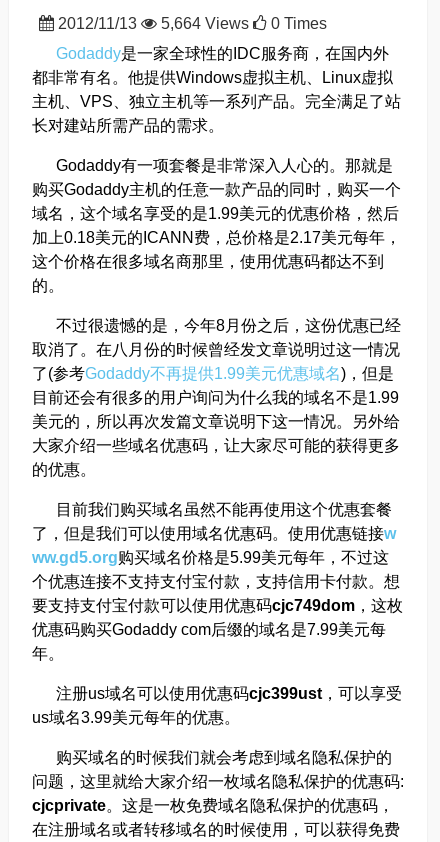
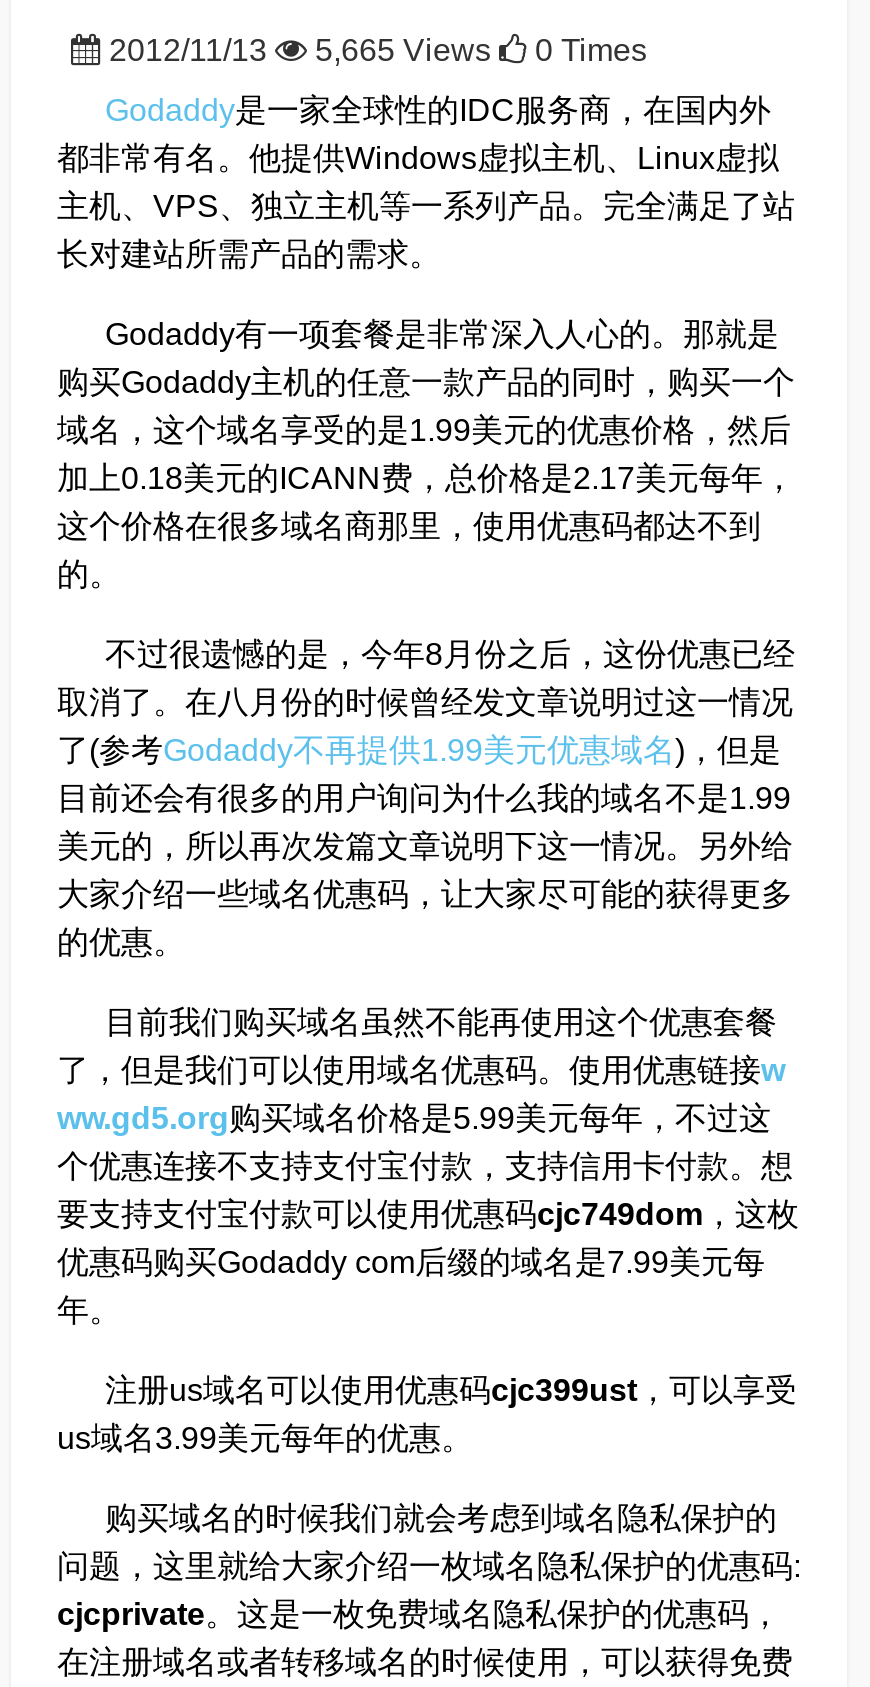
- 2012/11/13 5,664 Views 0 Times
+ 2012/11/13 5,665 Views 0 Times
